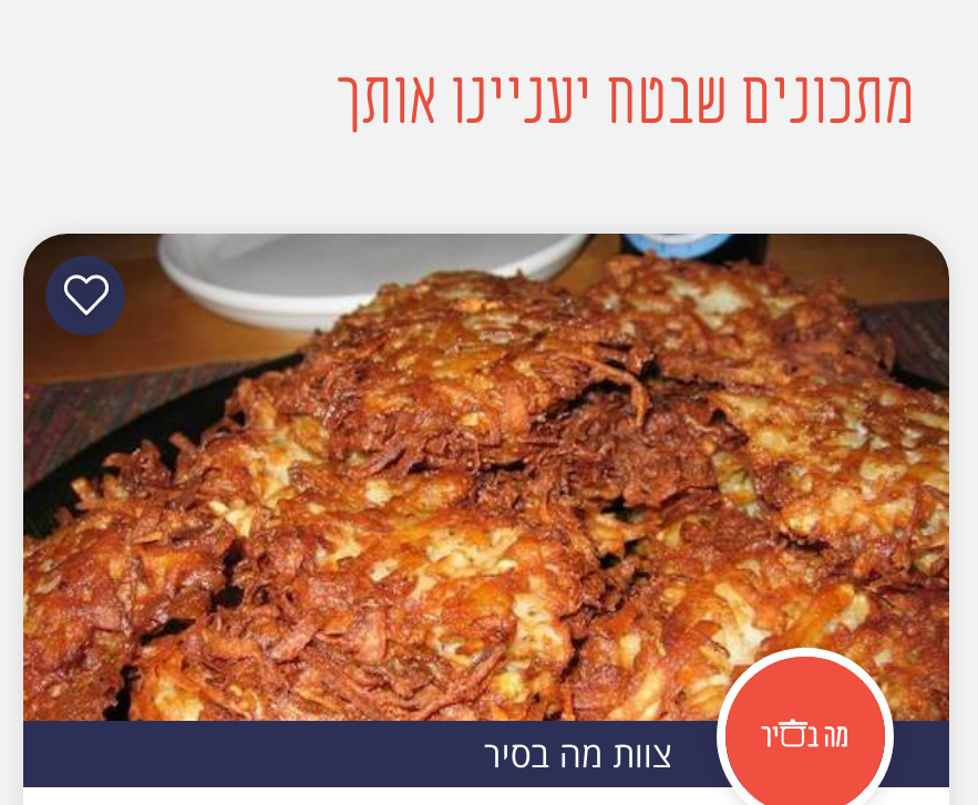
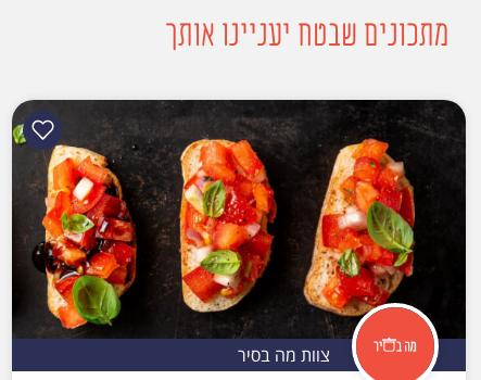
- [image]
+ [image]
